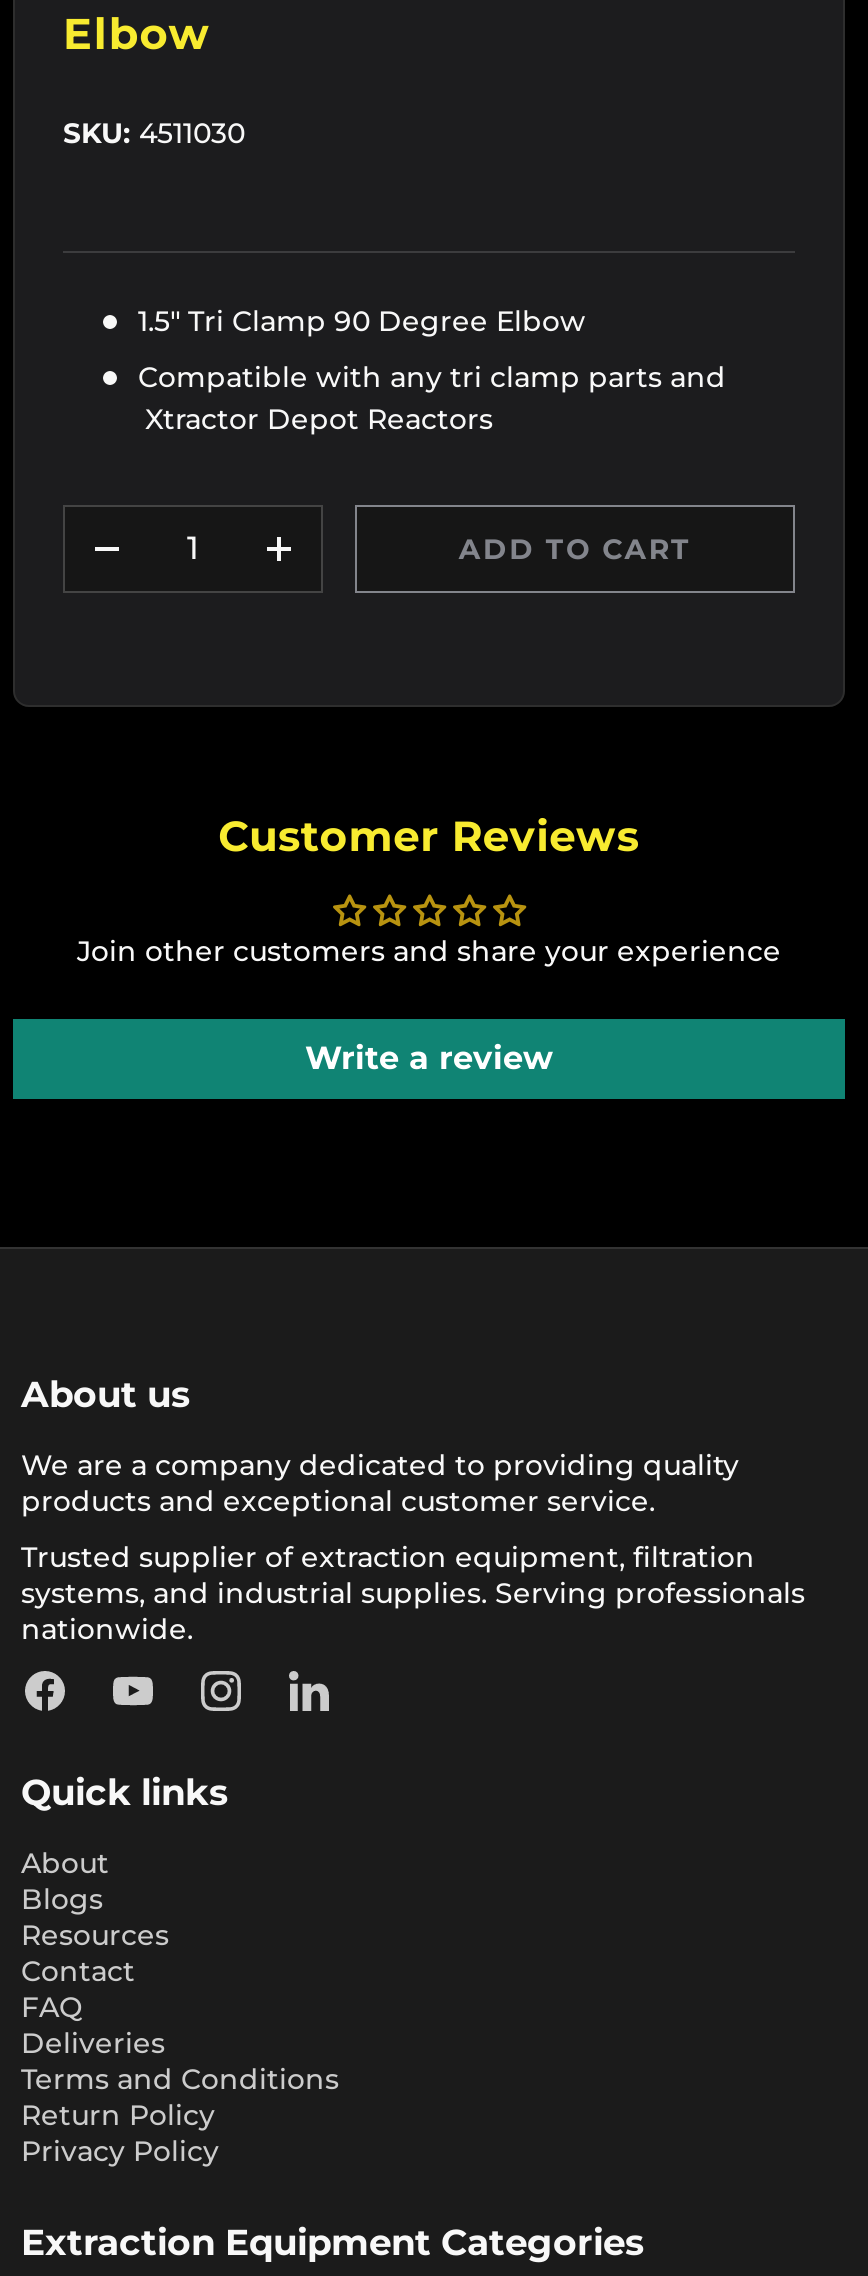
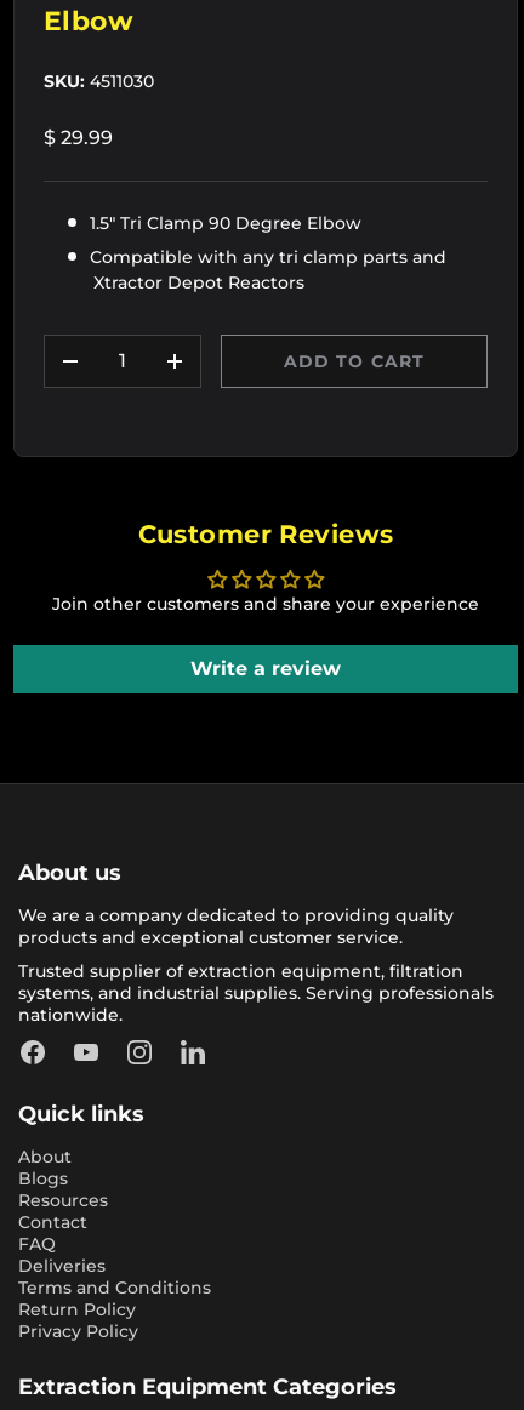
+ $ 29.99
